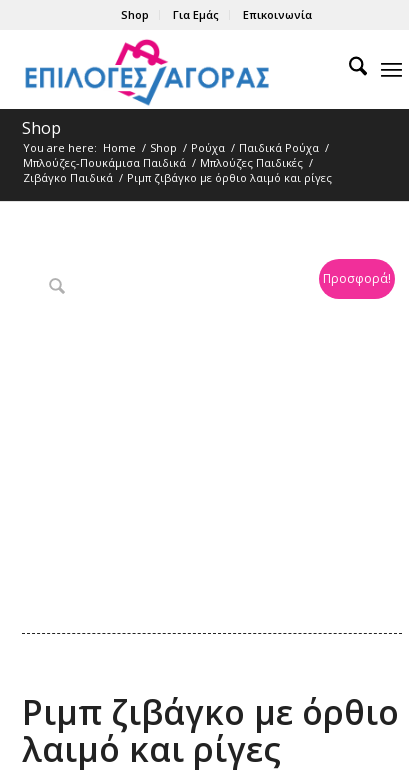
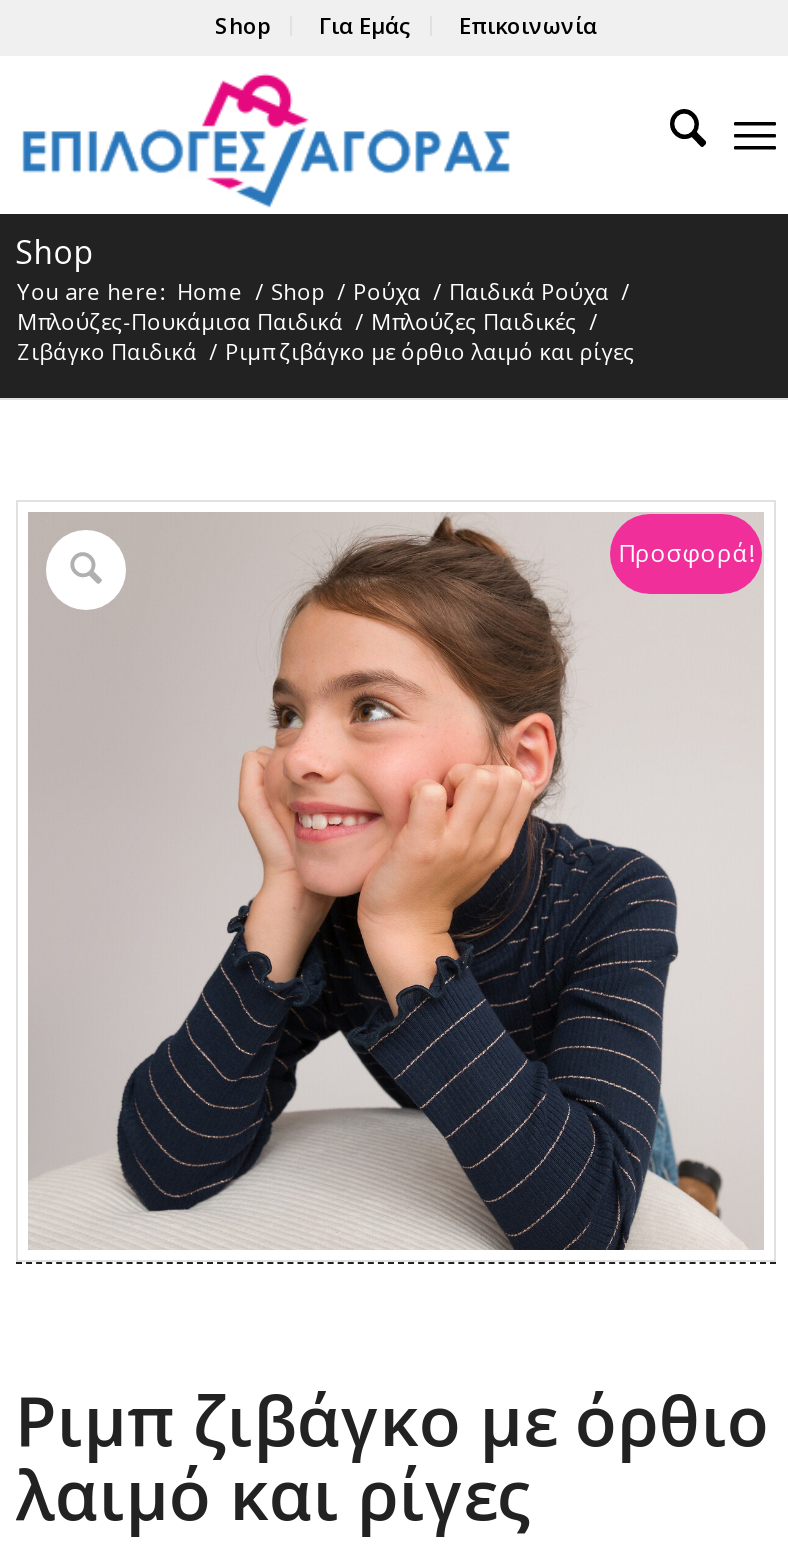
+ [image]
